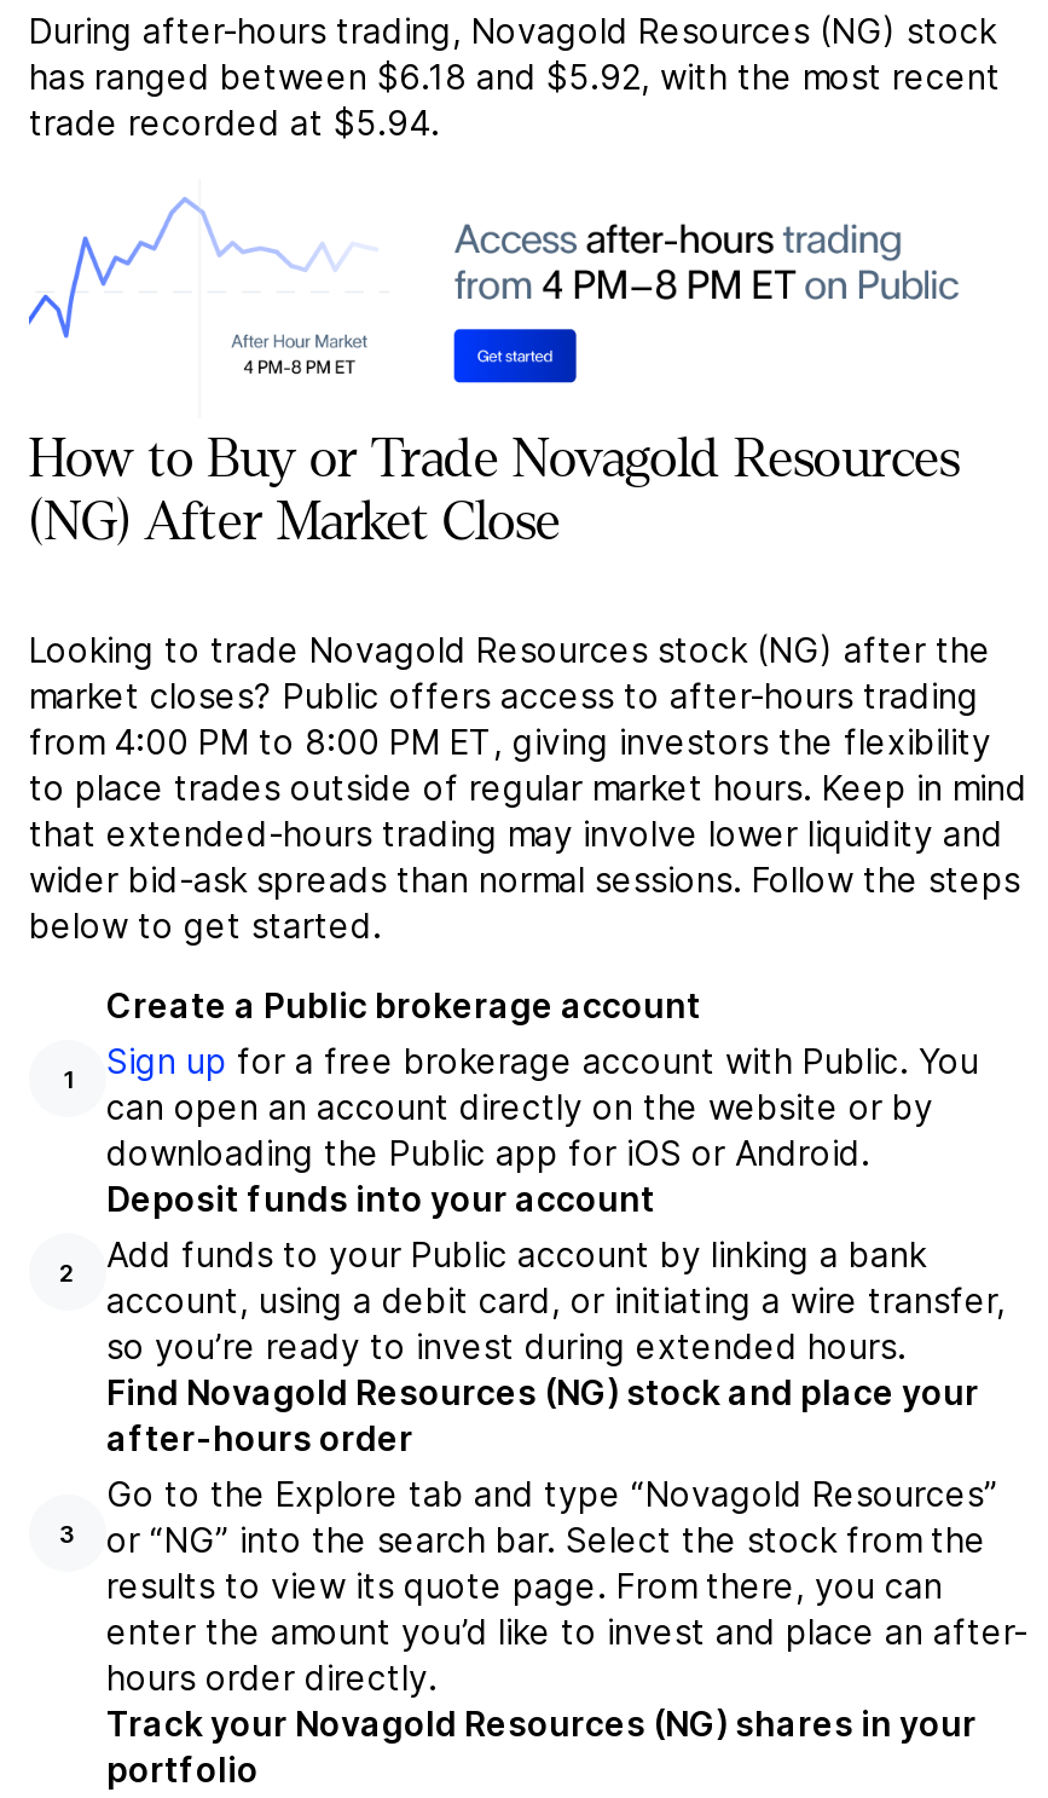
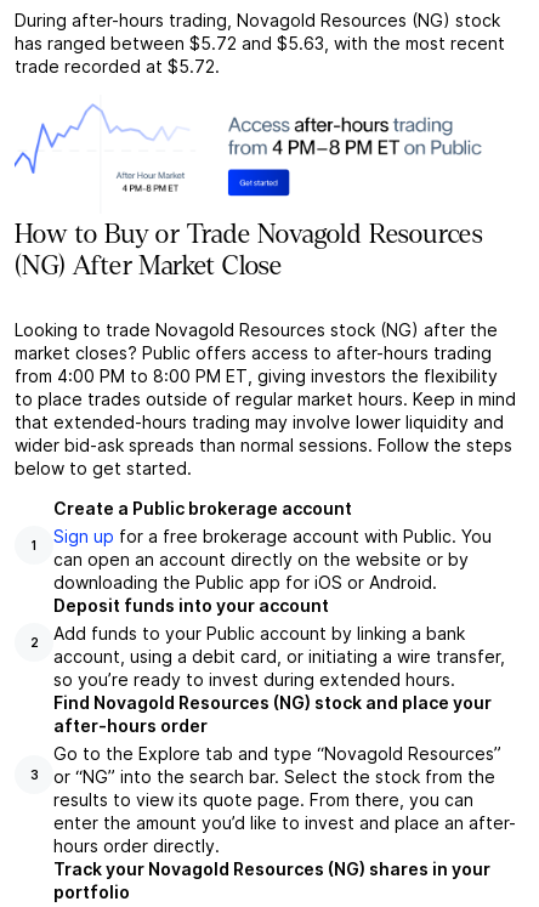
- has ranged between $6.18 and $5.92, with the most recent
+ has ranged between $5.72 and $5.63, with the most recent

- trade recorded at $5.94.
+ trade recorded at $5.72.
